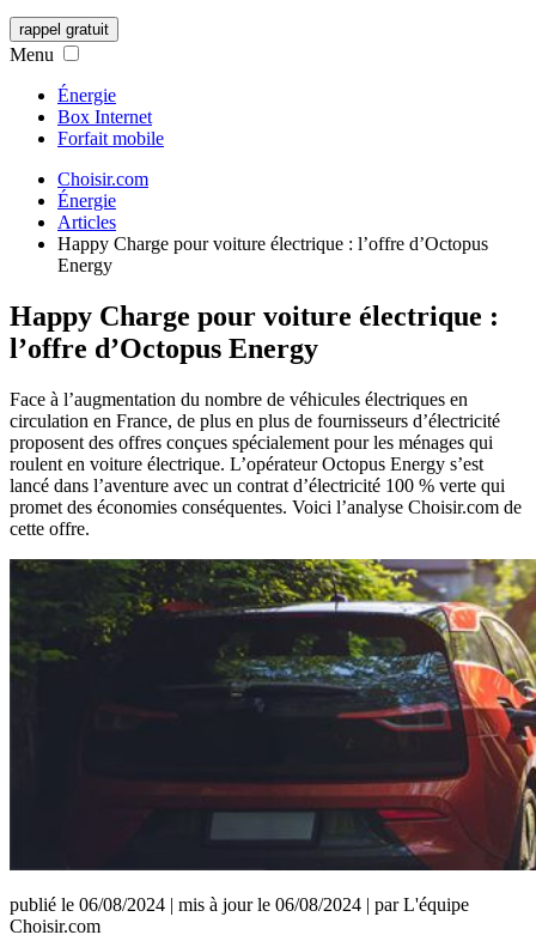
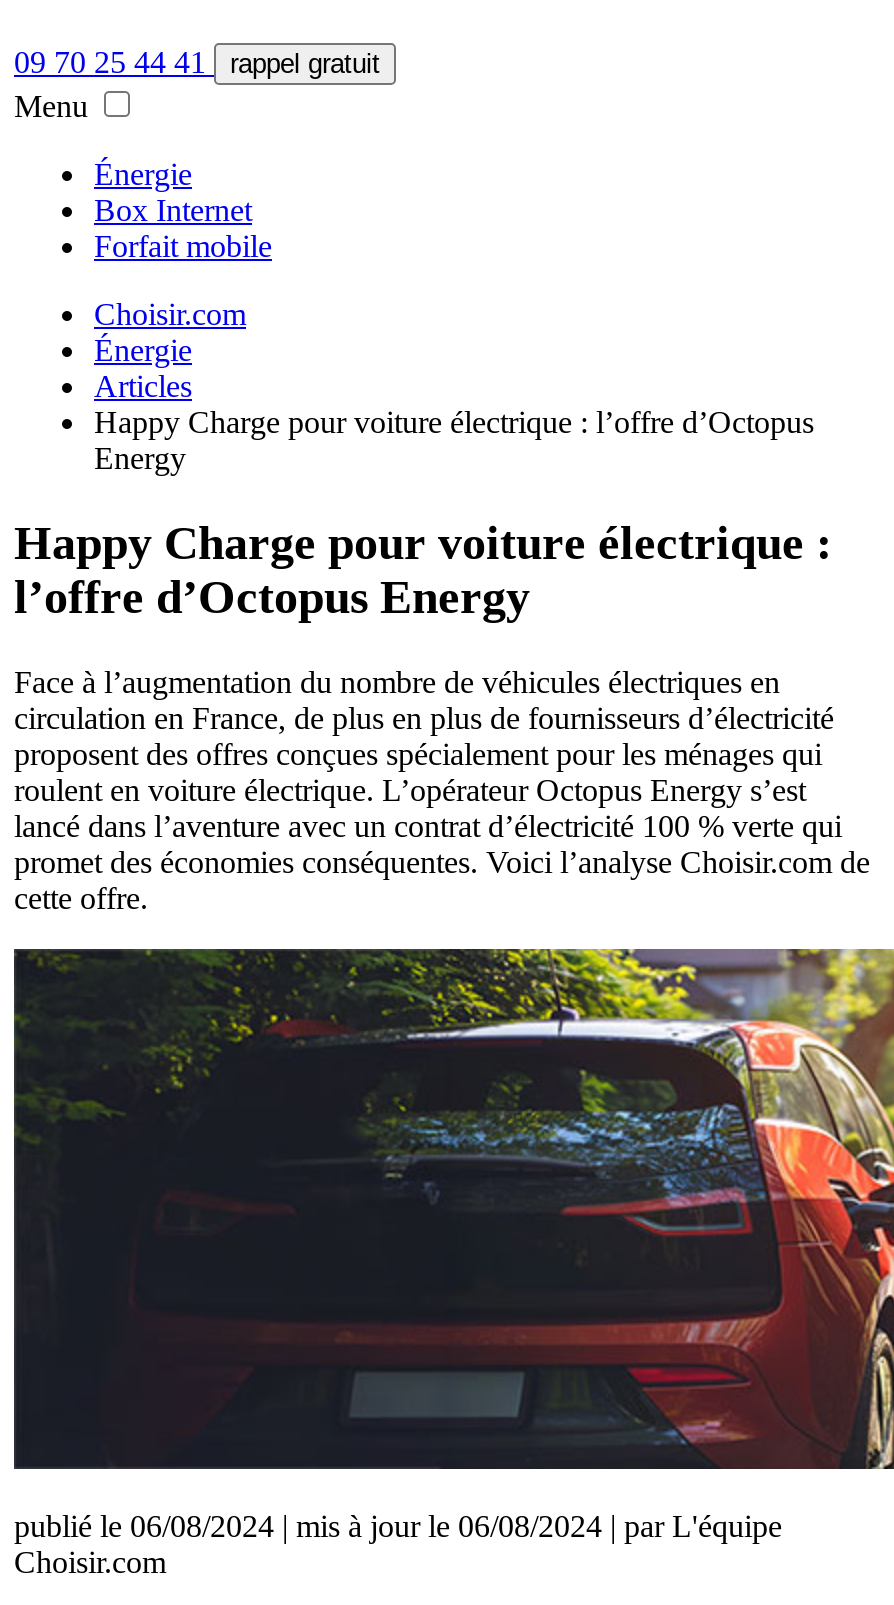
- rappel gratuit
+ 09 70 25 44 41 rappel gratuit
